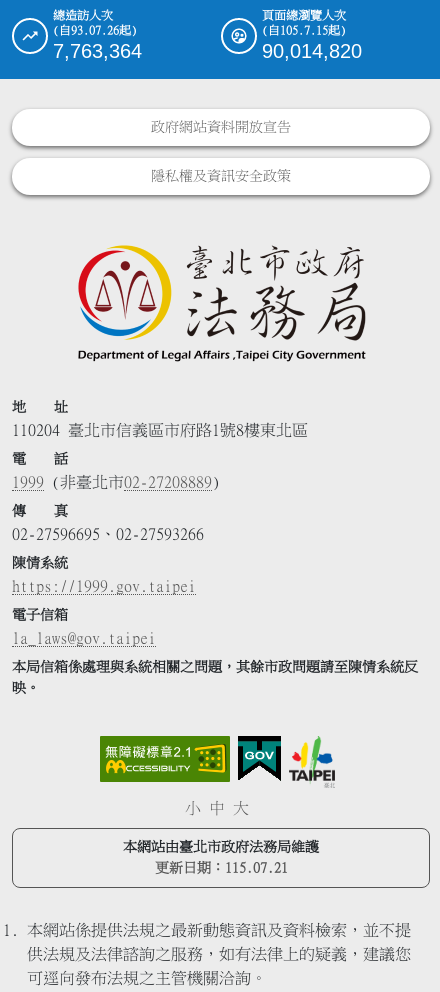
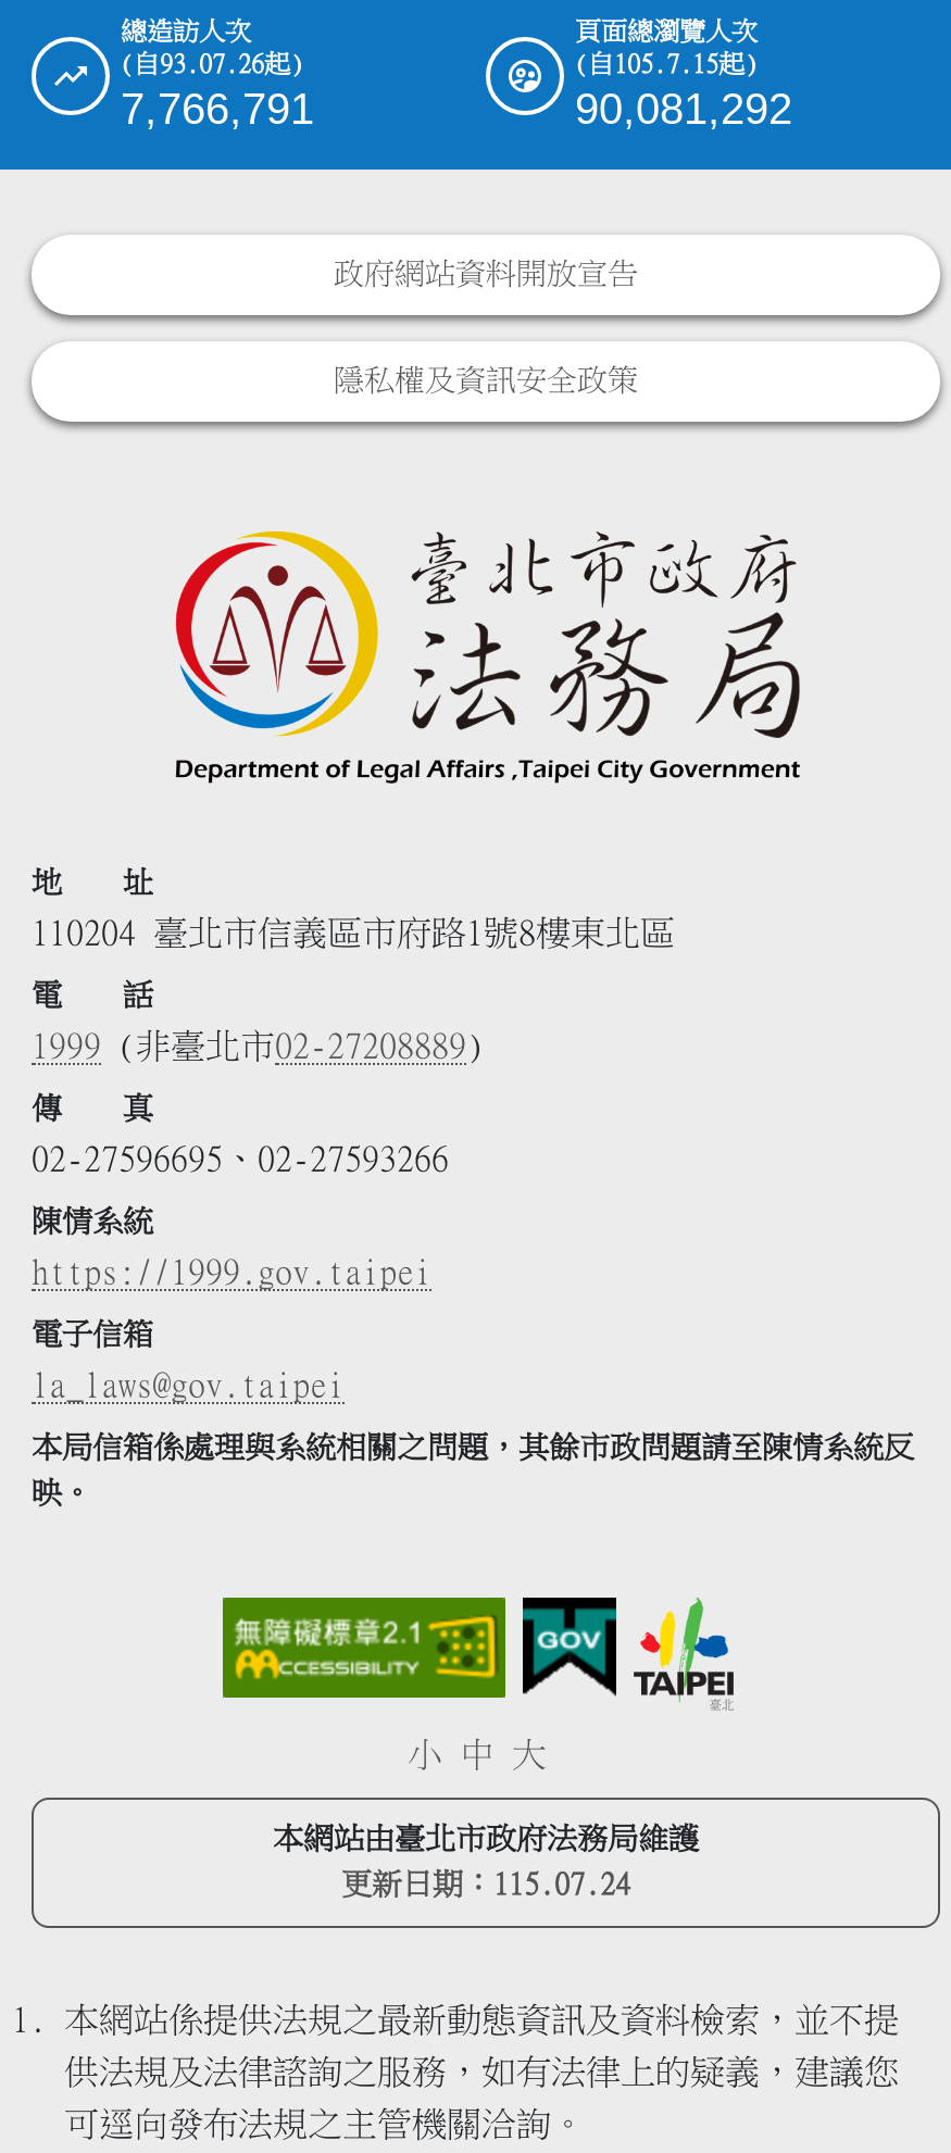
- 7,763,364
+ 7,766,791

- 90,014,820
+ 90,081,292

- 更新日期：115.07.21
+ 更新日期：115.07.24
